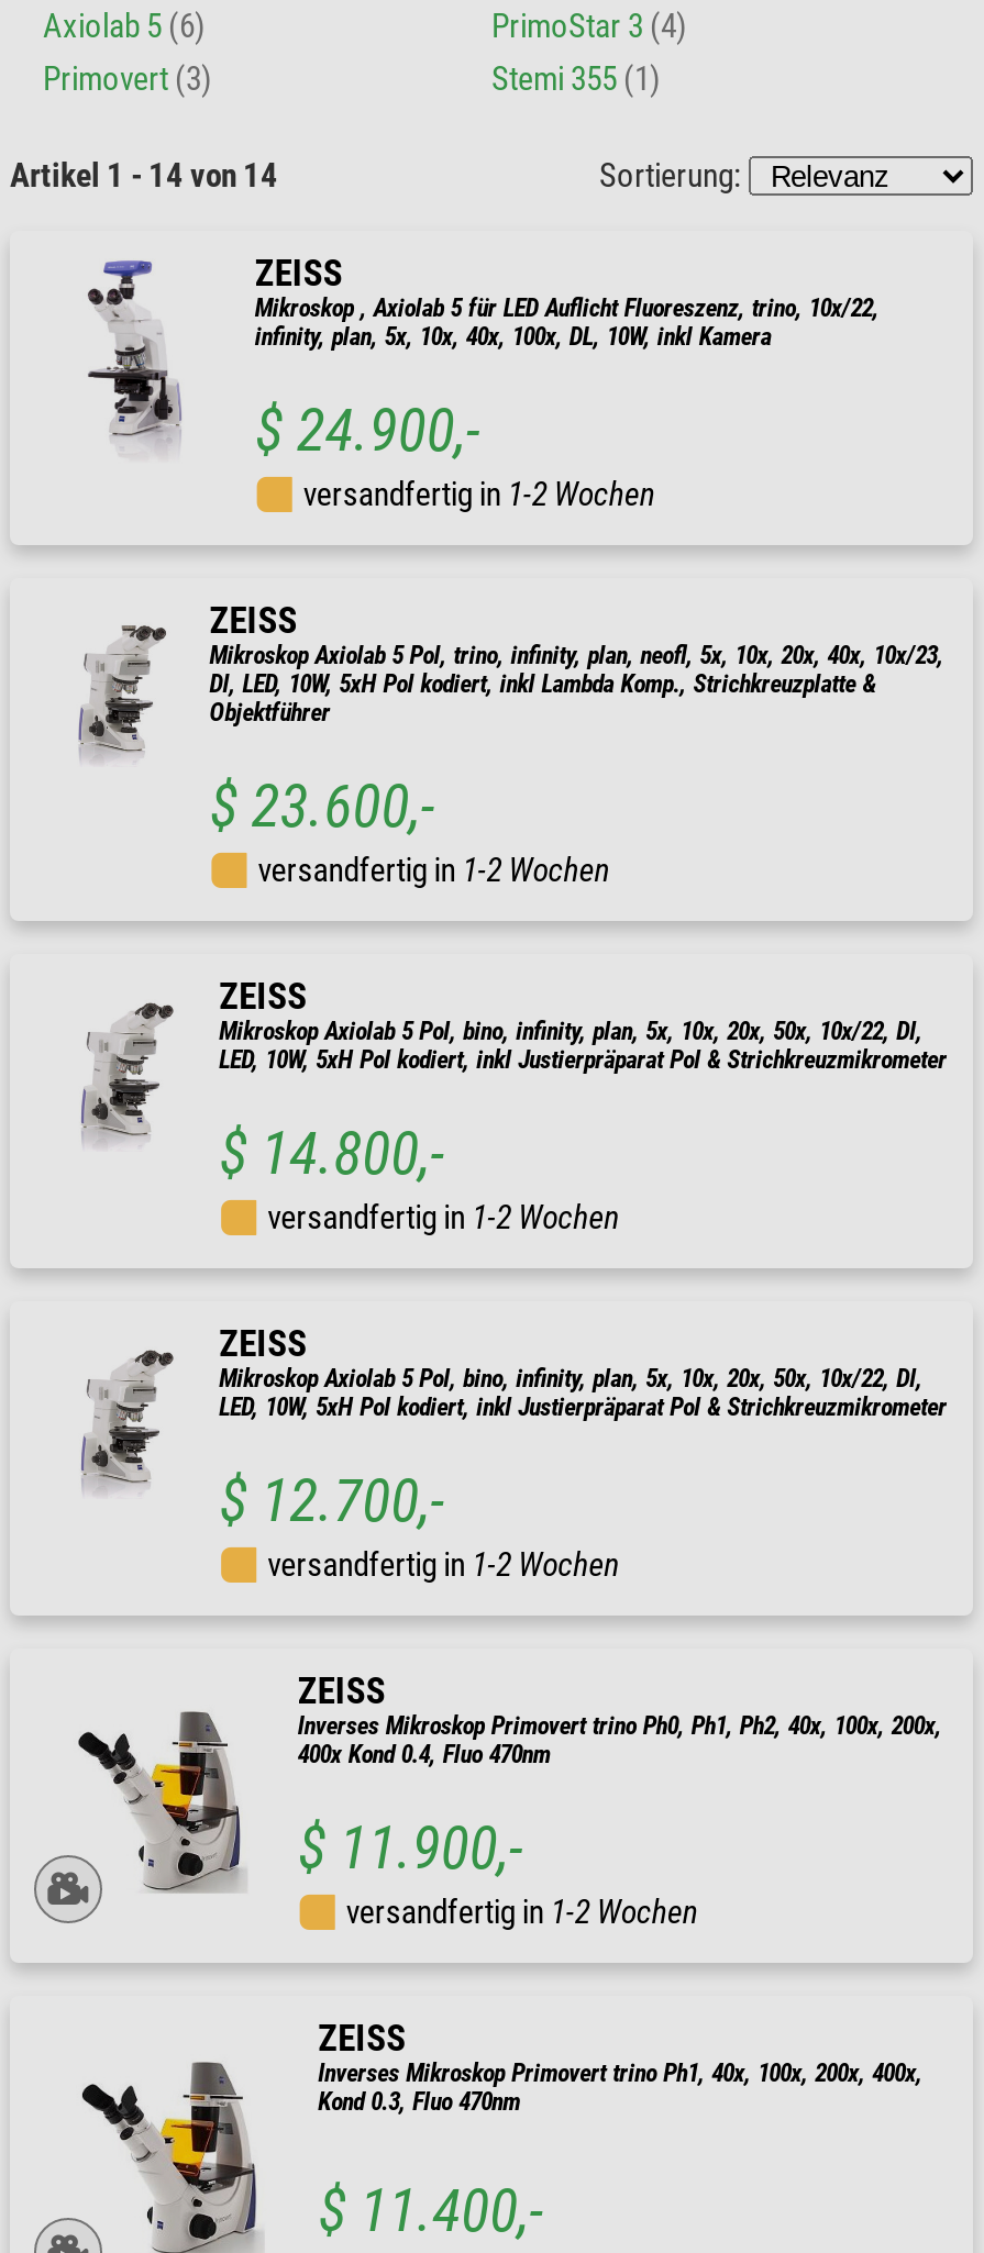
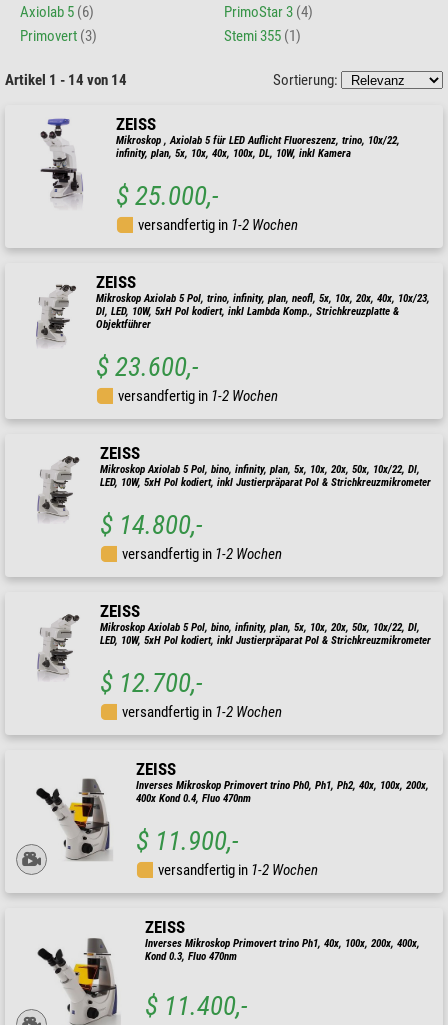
- $ 24.900,-
+ $ 25.000,-
